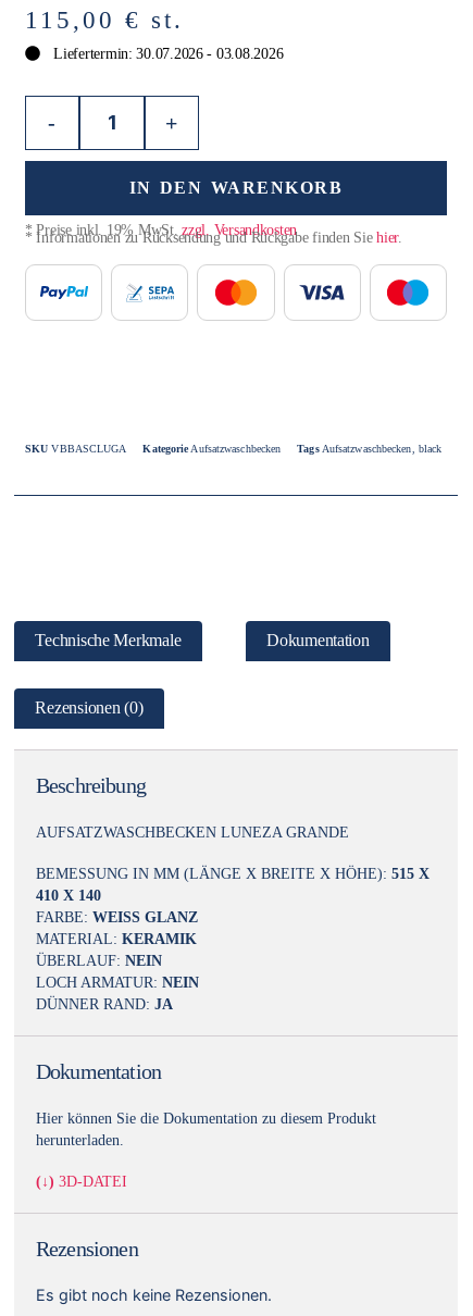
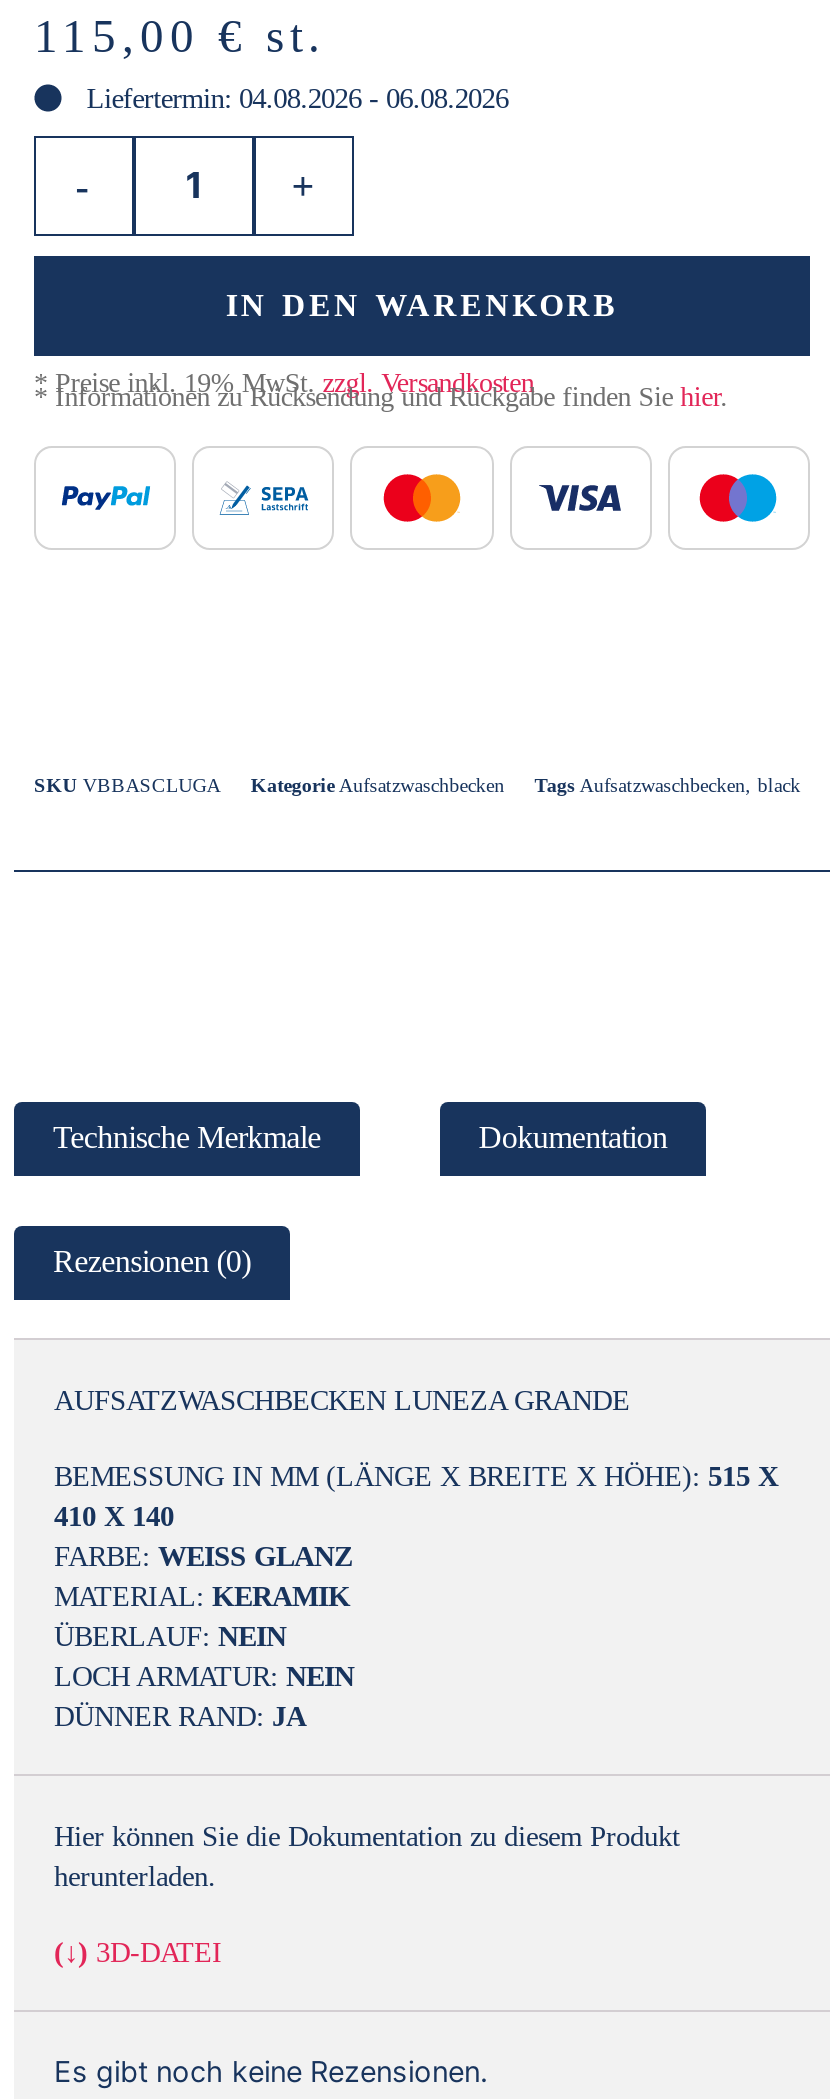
- Liefertermin: 30.07.2026 - 03.08.2026
+ Liefertermin: 04.08.2026 - 06.08.2026

- Beschreibung

- Dokumentation

- Rezensionen
